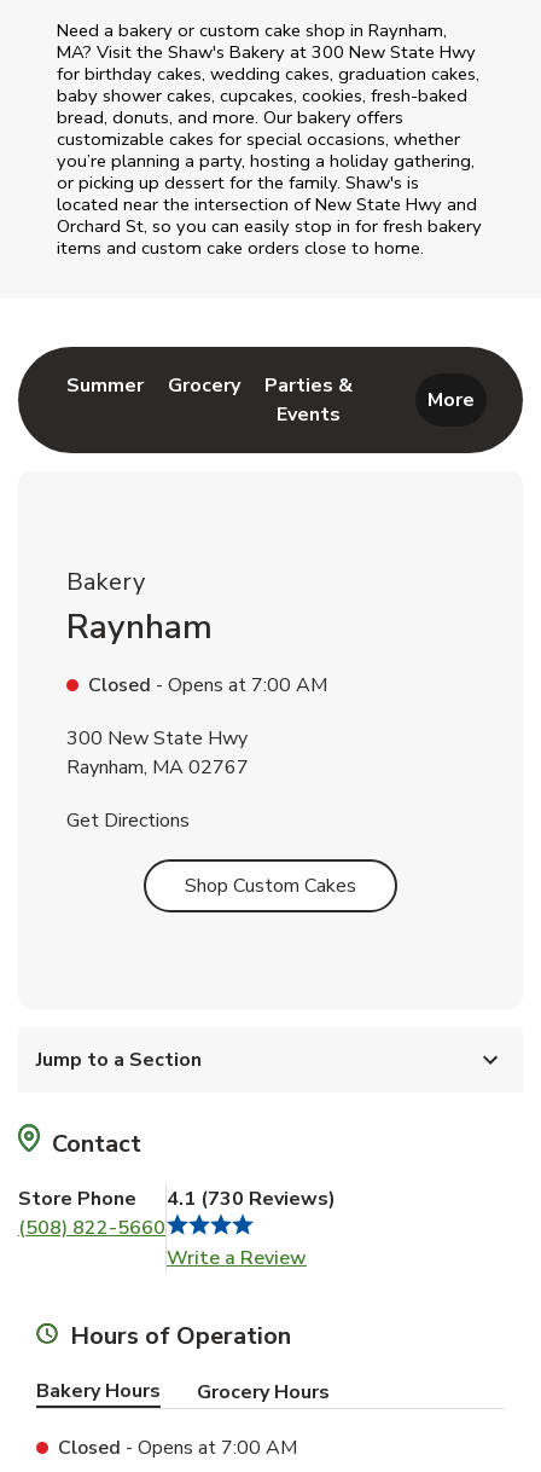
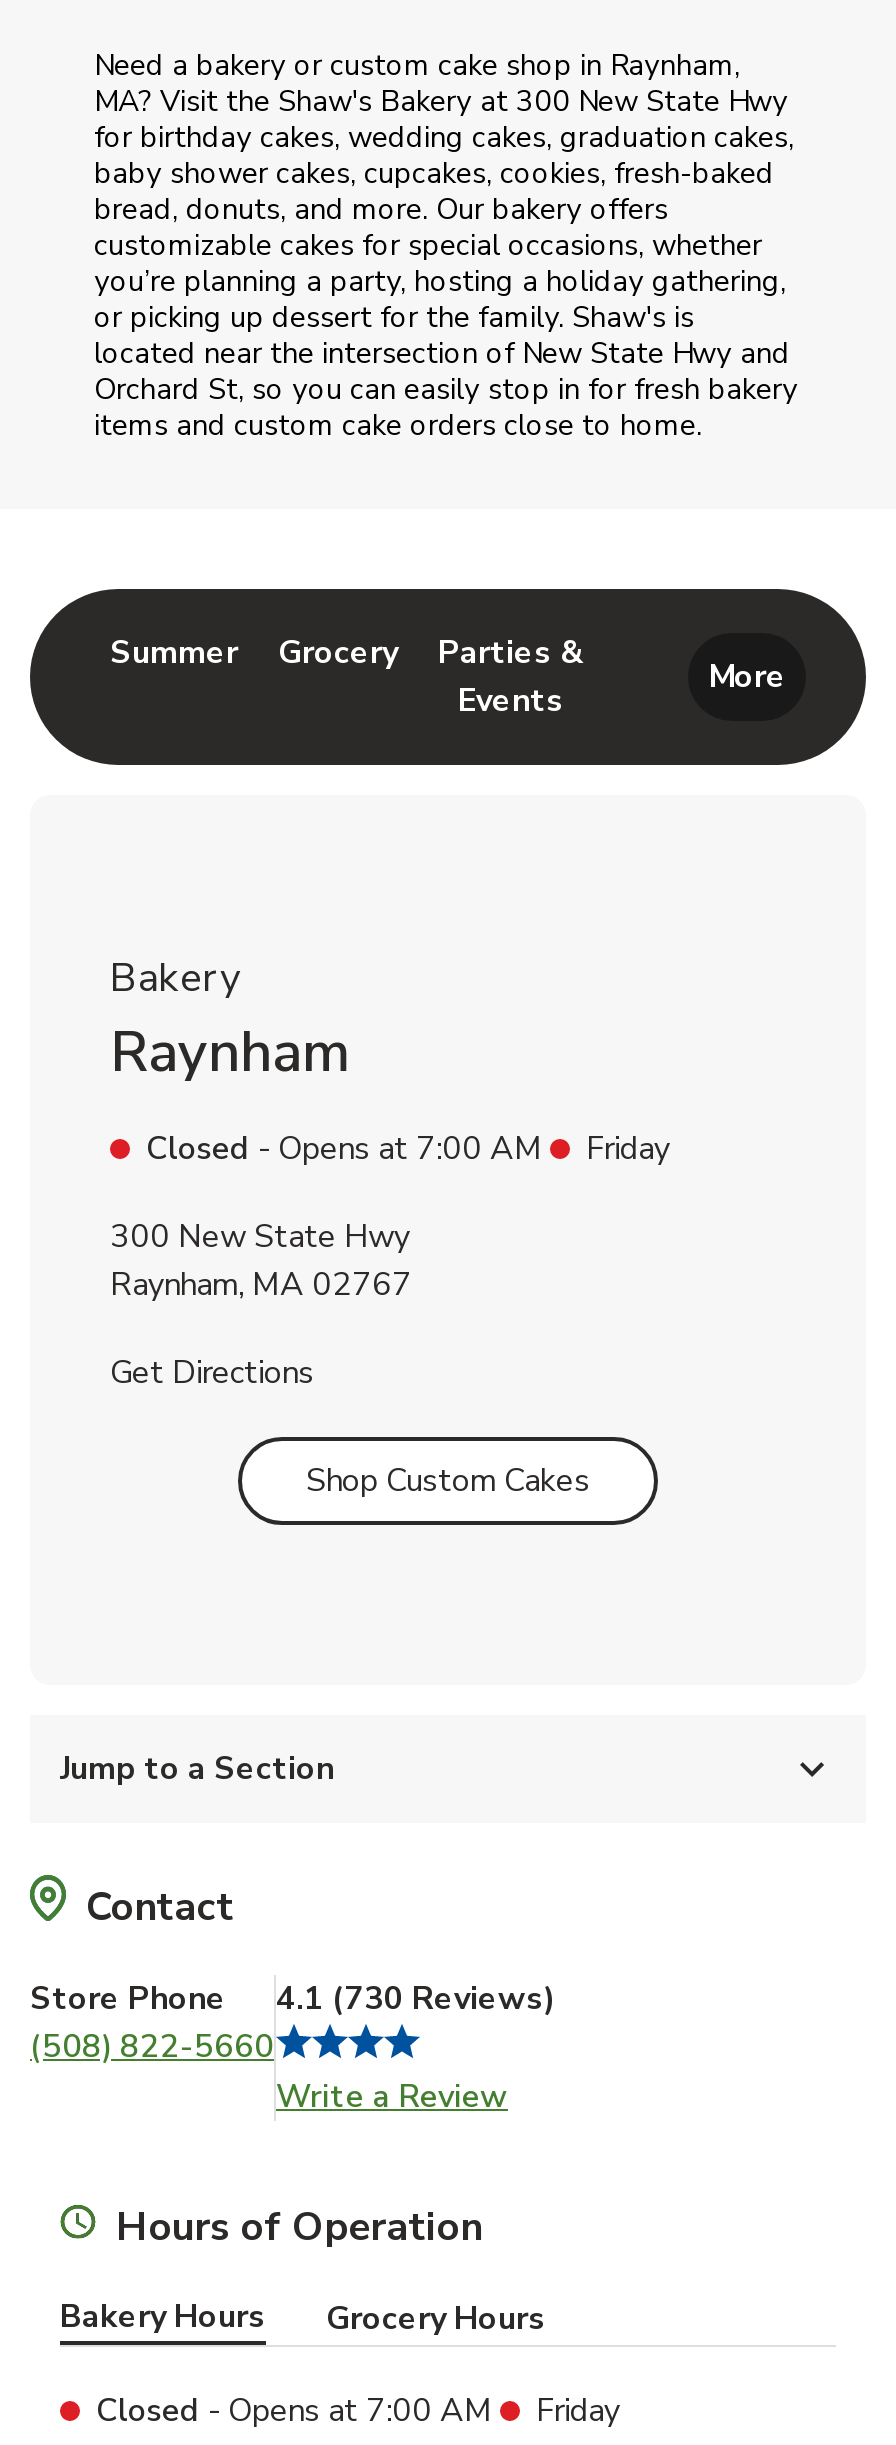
+ Friday

+ Friday
